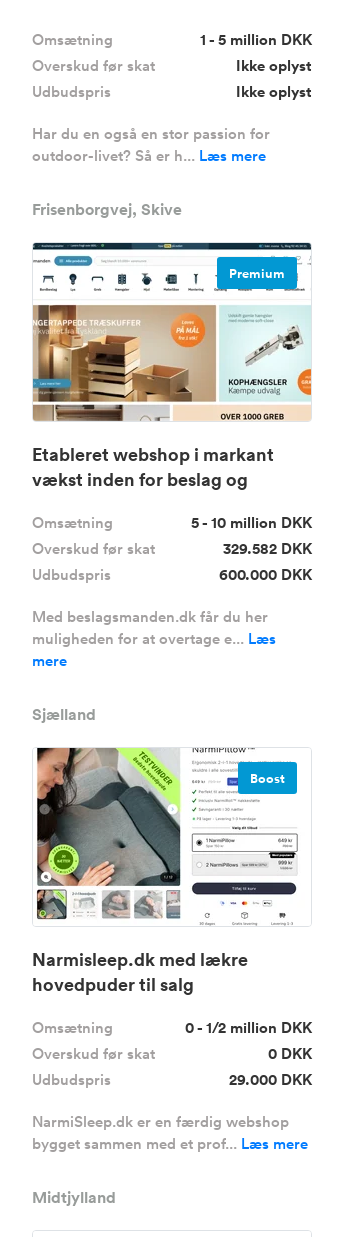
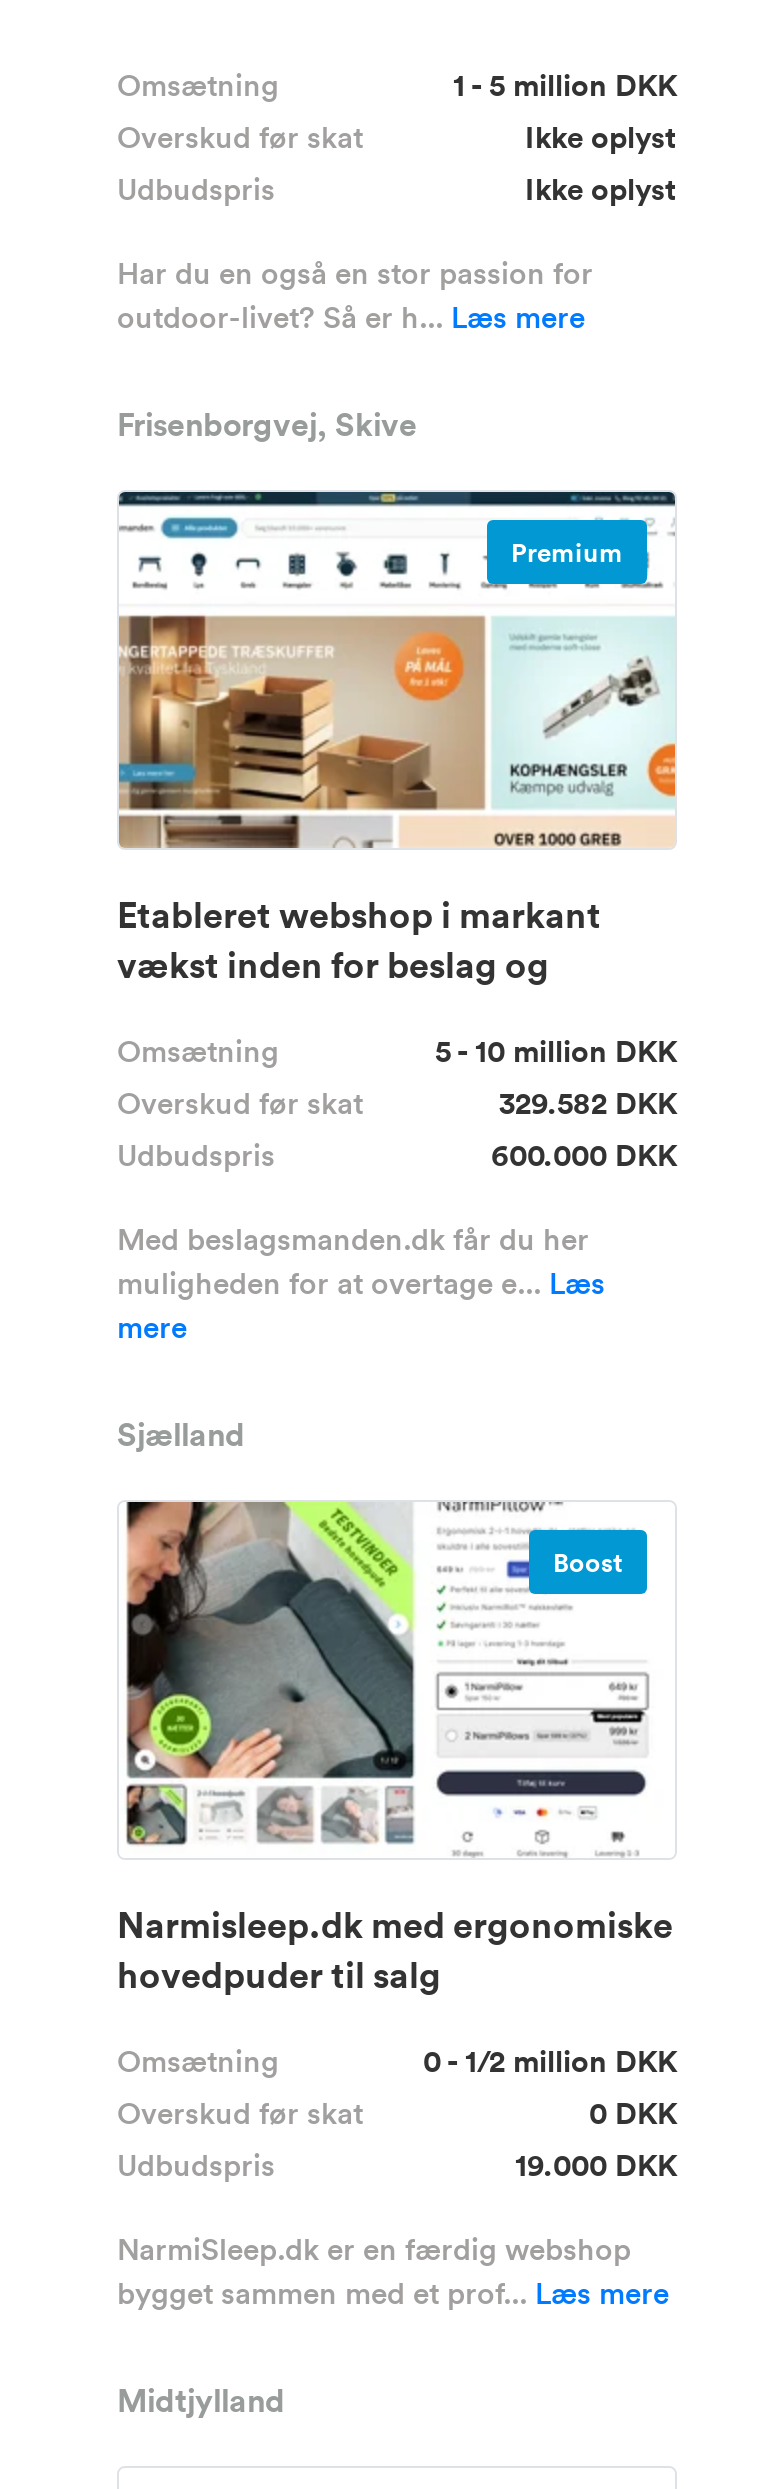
- Narmisleep.dk med lækre
+ Narmisleep.dk med ergonomiske

- 29.000 DKK
+ 19.000 DKK
